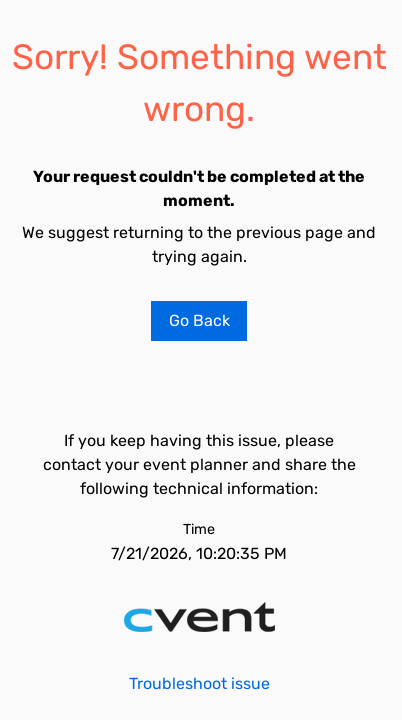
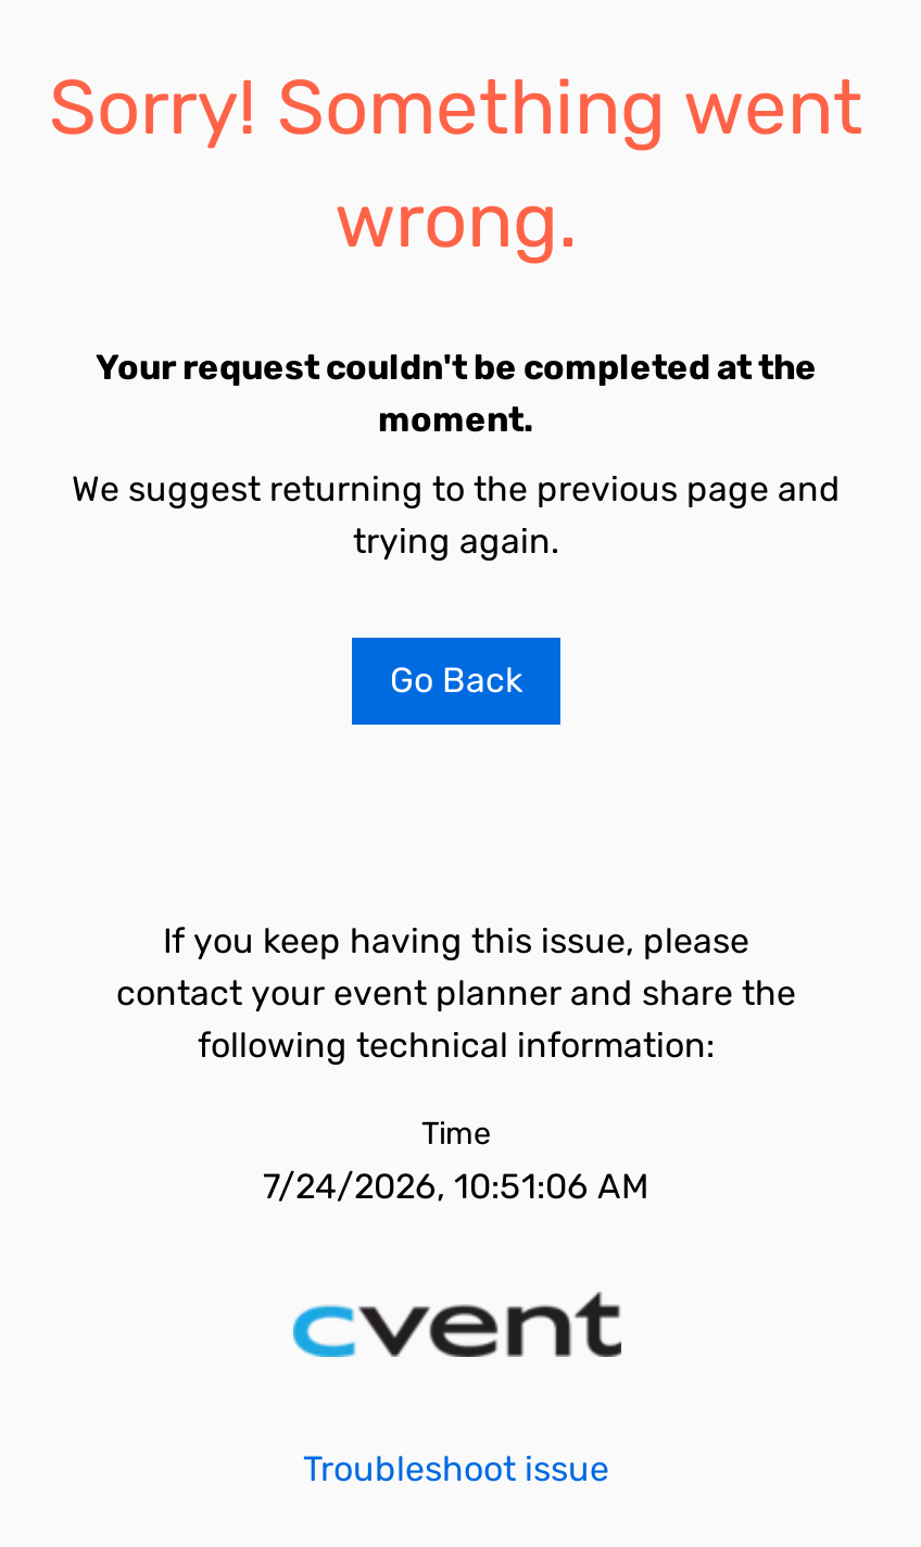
- 7/21/2026, 10:20:35 PM
+ 7/24/2026, 10:51:06 AM
